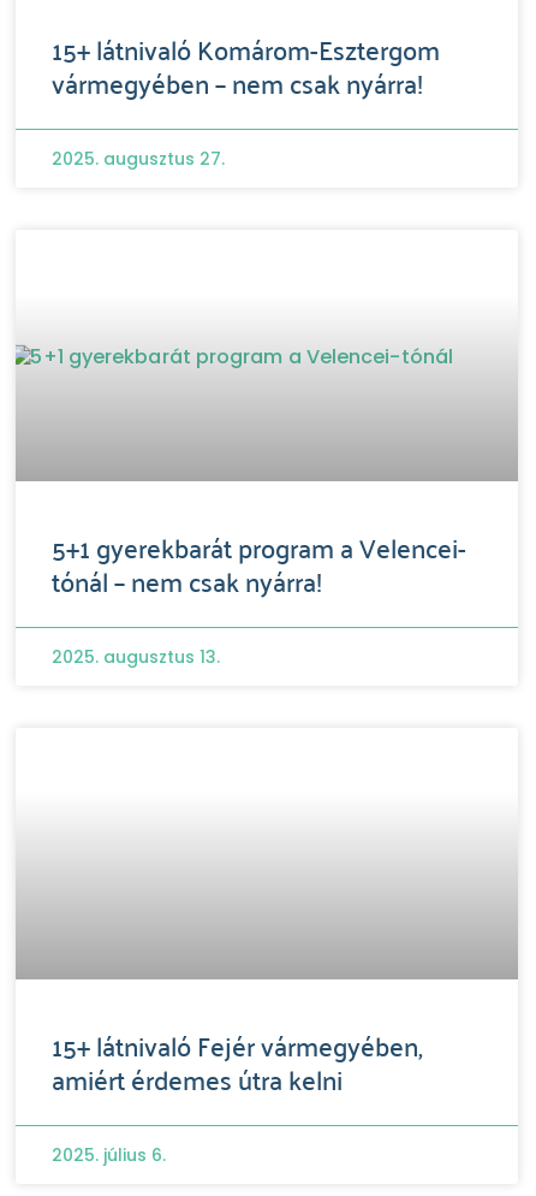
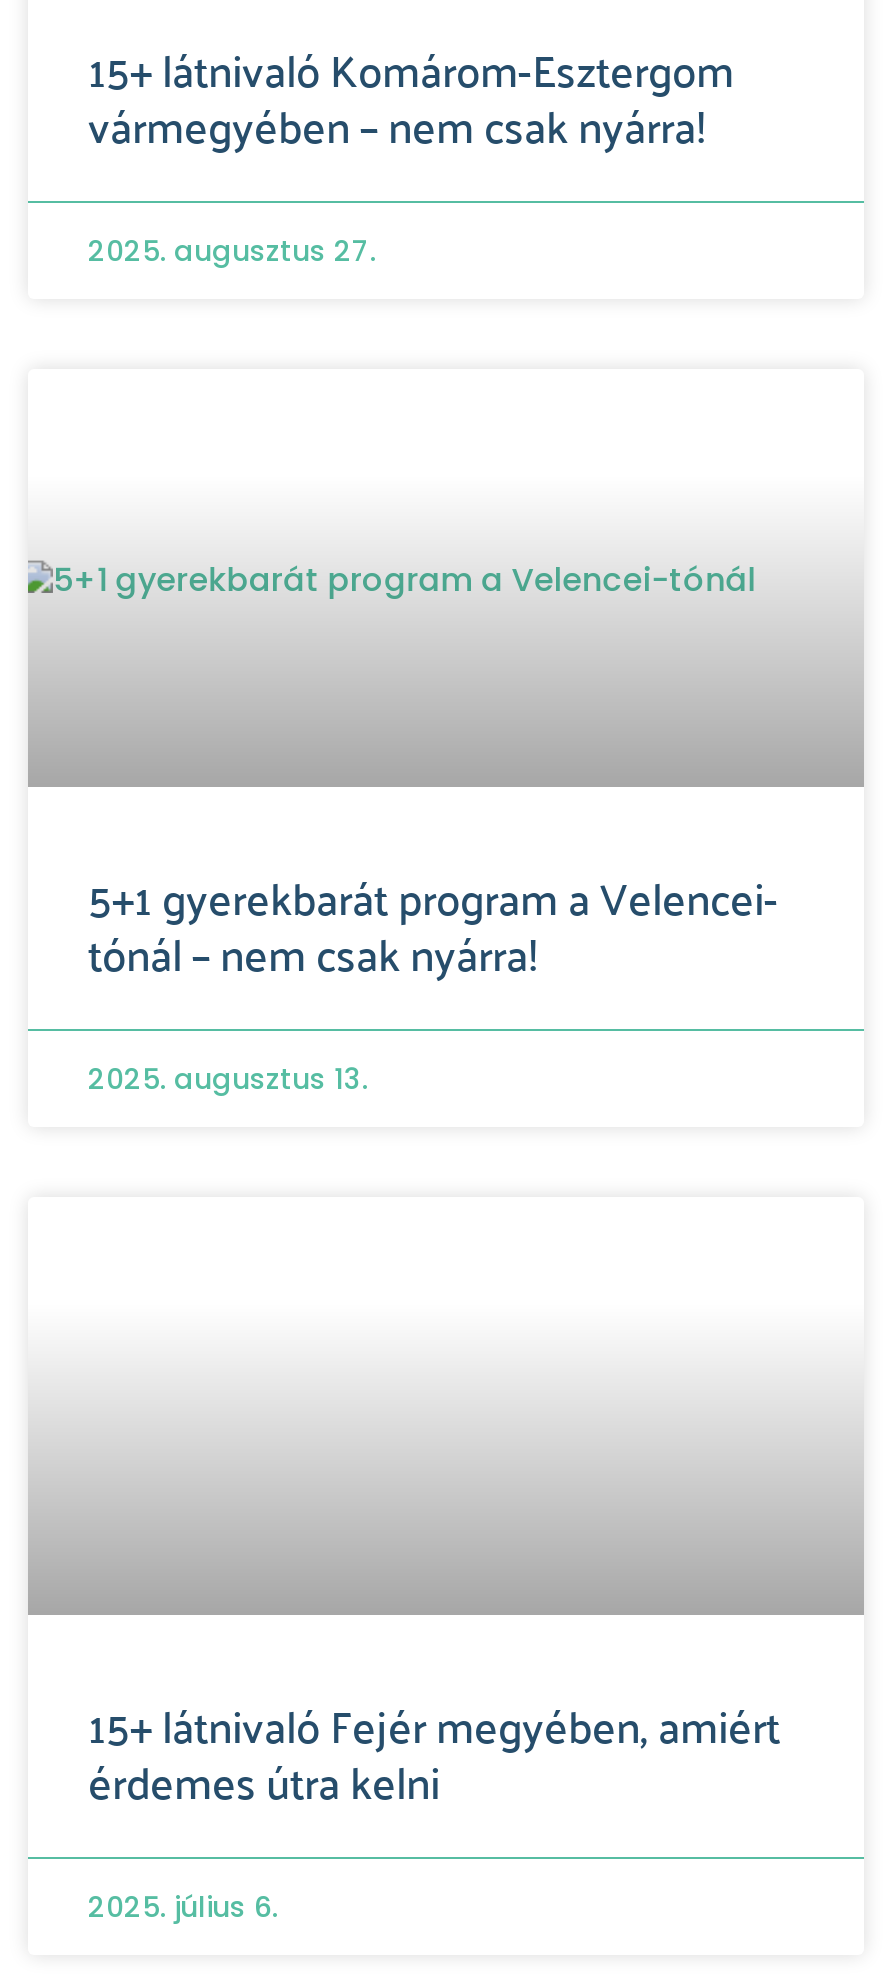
- 15+ látnivaló Fejér vármegyében,
- amiért érdemes útra kelni
+ 15+ látnivaló Fejér megyében, amiért
+ érdemes útra kelni
